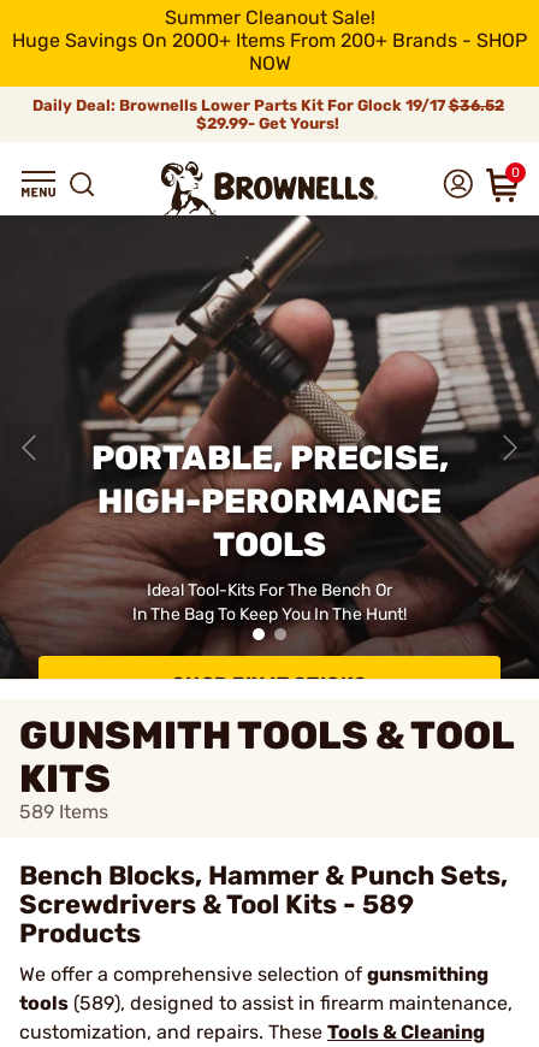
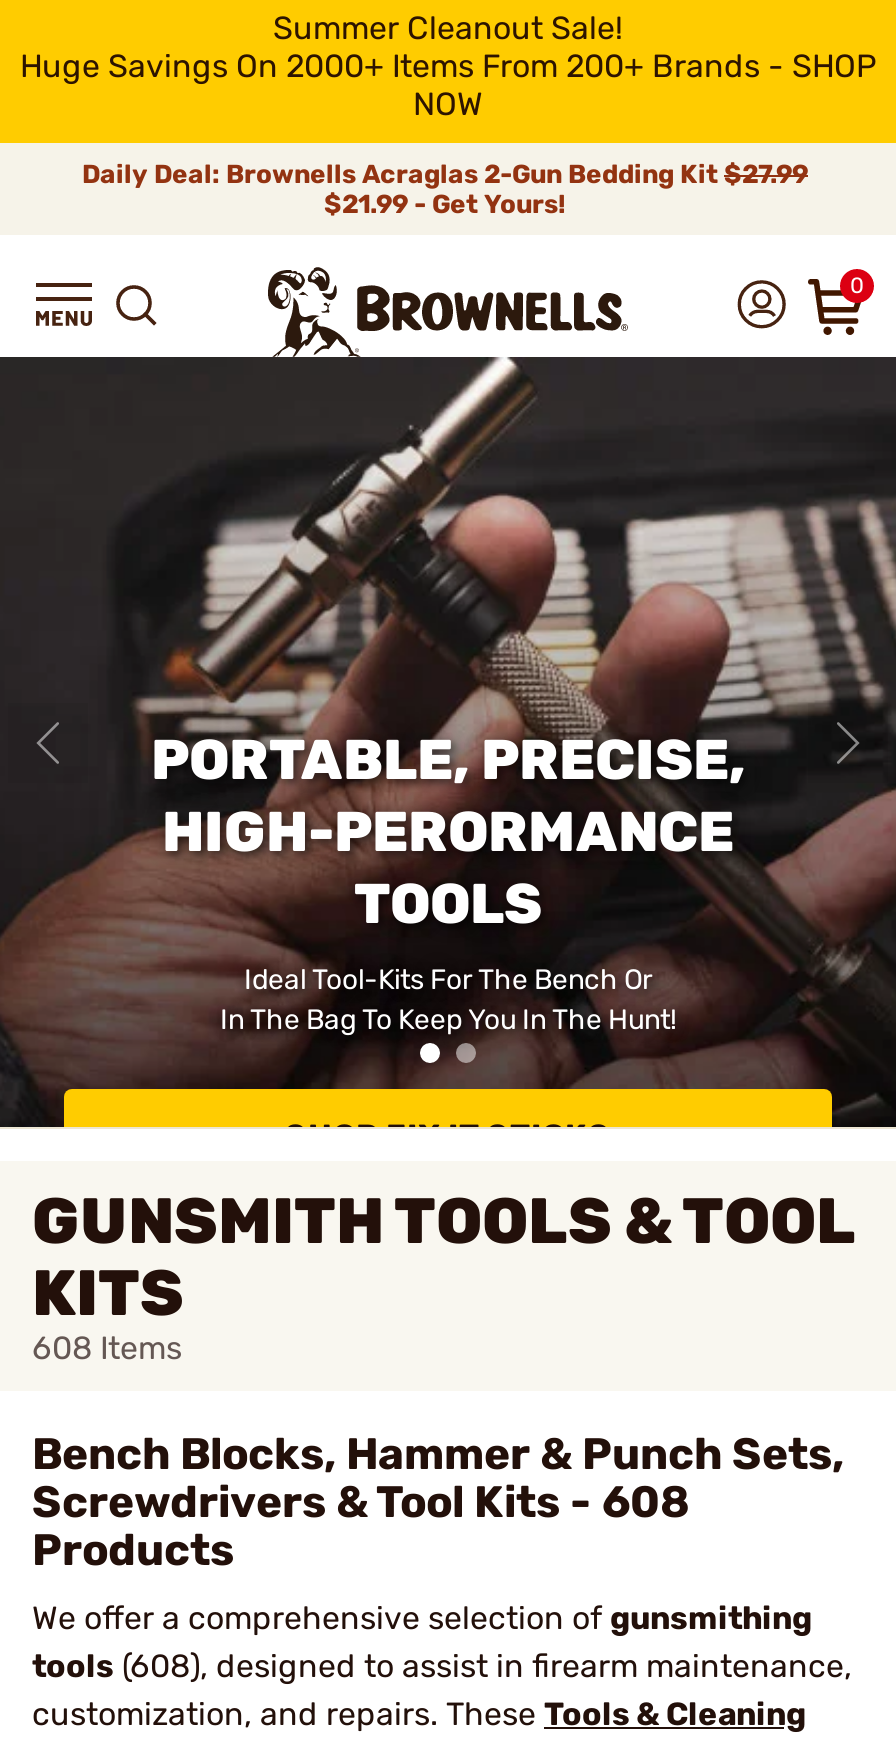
- Daily Deal: Brownells Lower Parts Kit For Glock 19/17 $36.52
- $29.99- Get Yours!
+ Daily Deal: Brownells Acraglas 2-Gun Bedding Kit $27.99
+ $21.99 - Get Yours!

- 589 Items
+ 608 Items

- Screwdrivers & Tool Kits - 589
+ Screwdrivers & Tool Kits - 608

- tools (589), designed to assist in firearm maintenance,
+ tools (608), designed to assist in firearm maintenance,
